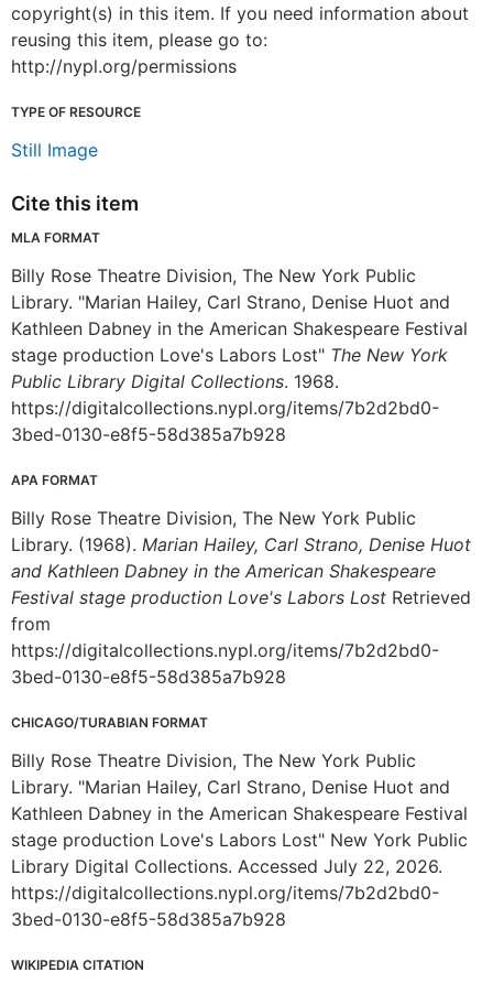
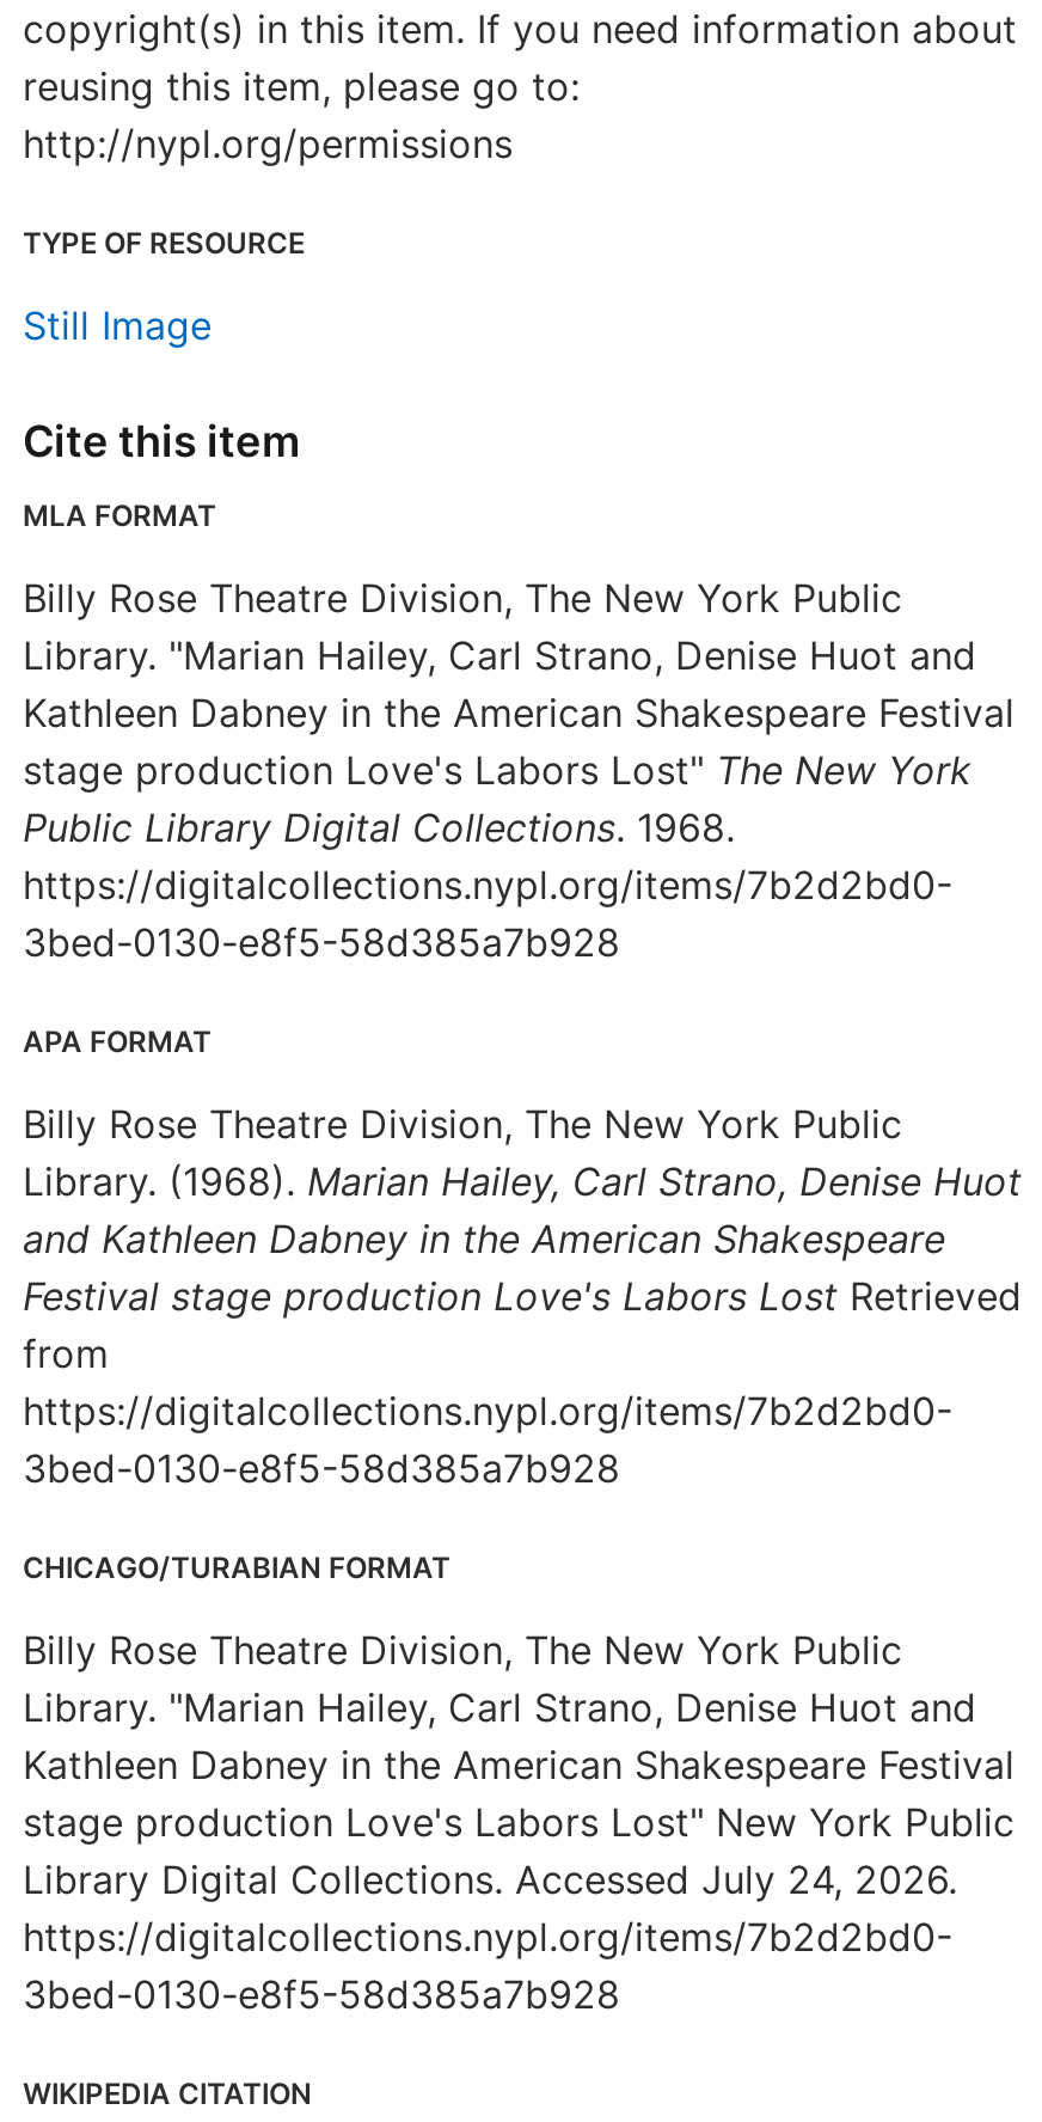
- Library Digital Collections. Accessed July 22, 2026.
+ Library Digital Collections. Accessed July 24, 2026.
